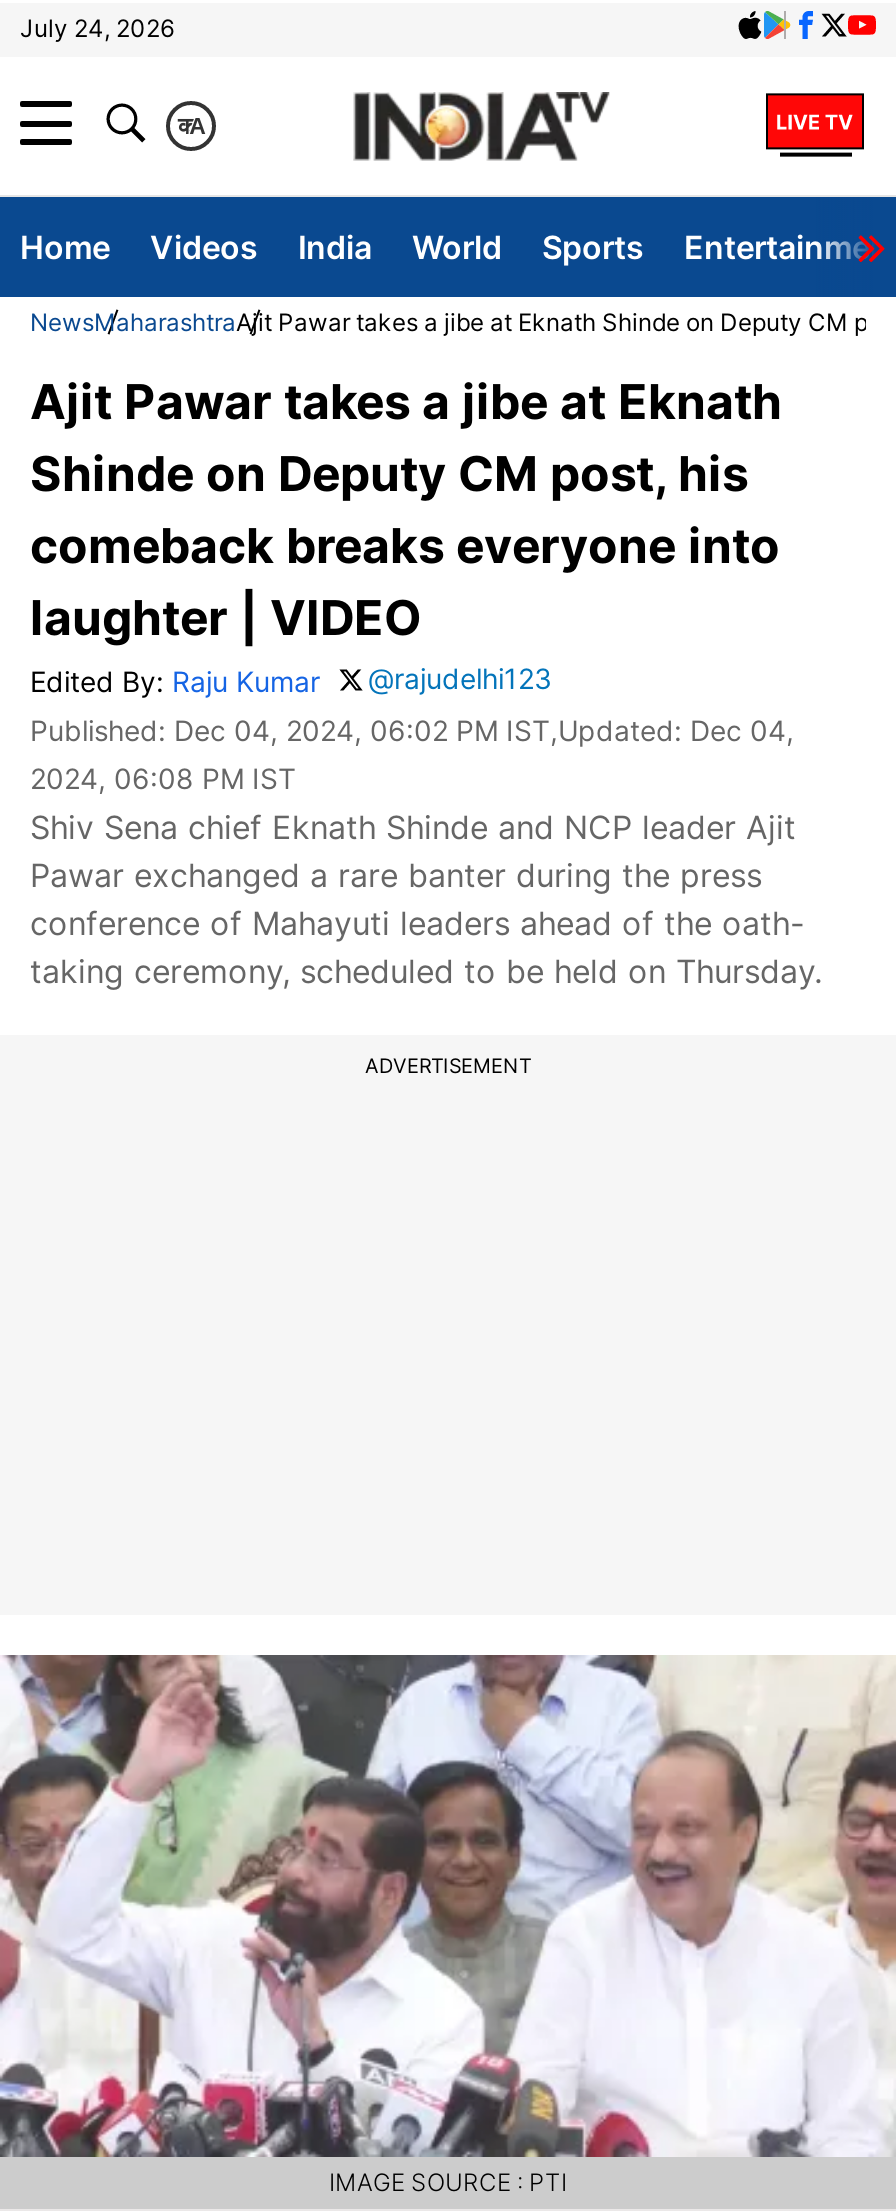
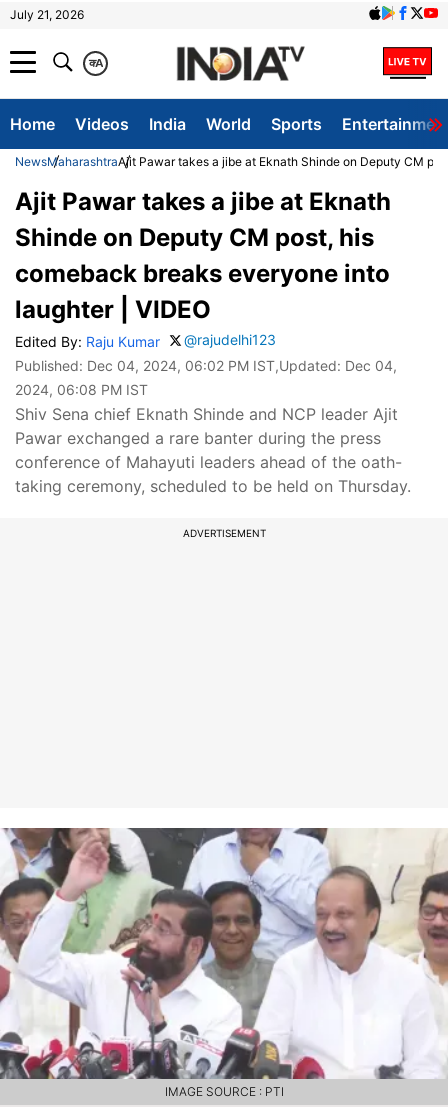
- July 24, 2026
+ July 21, 2026
